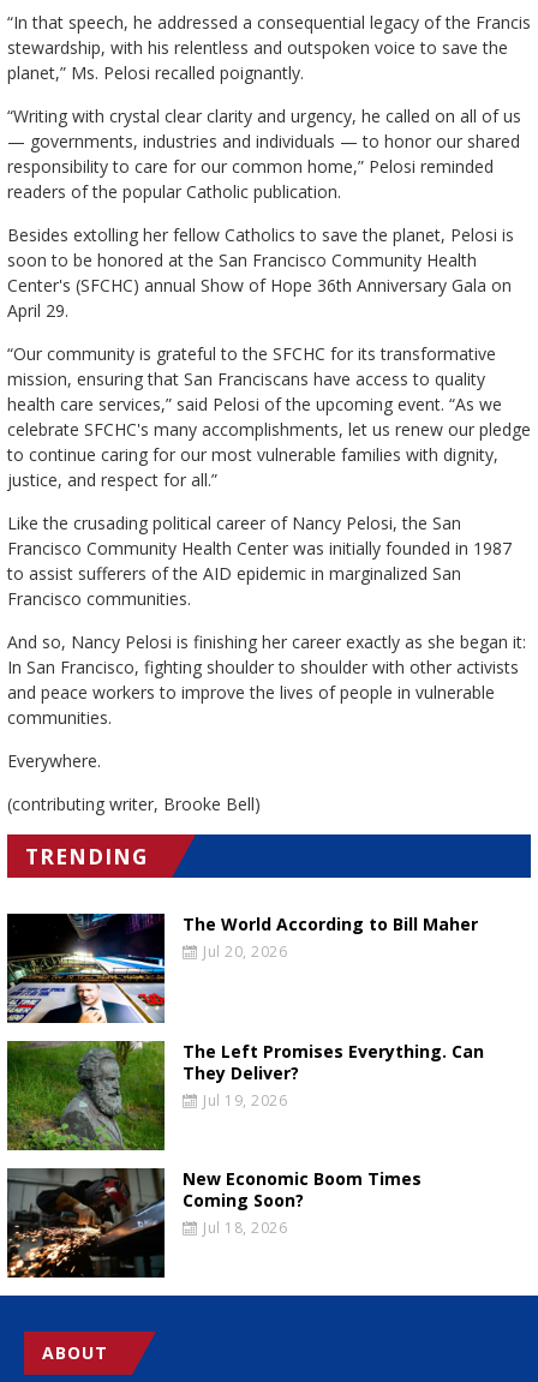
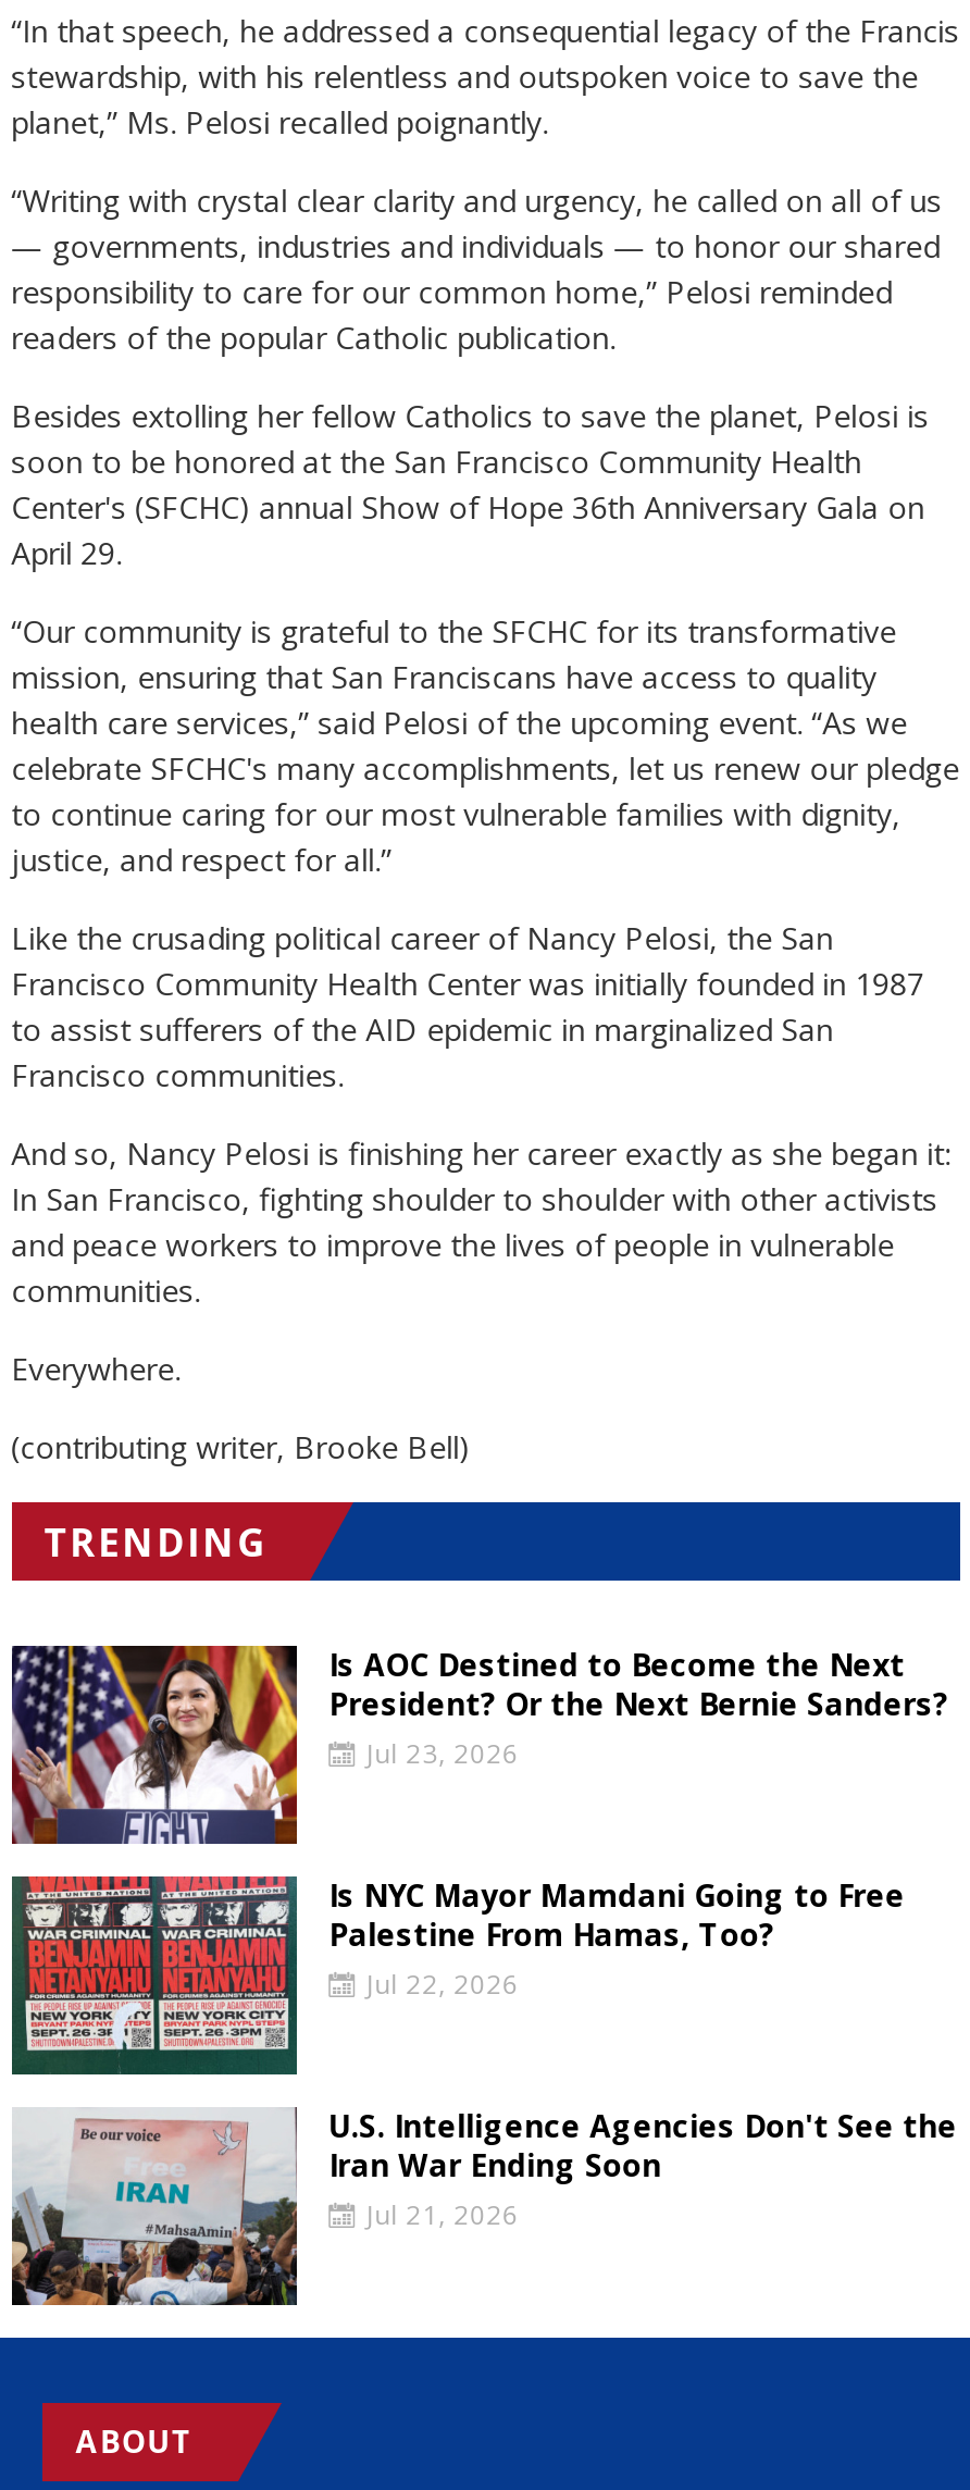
- [image]
- The World According to Bill Maher
- Jul 20, 2026
+ [image]
+ Is AOC Destined to Become the Next
+ President? Or the Next Bernie Sanders?
+ Jul 23, 2026

- [image]
- The Left Promises Everything. Can
- They Deliver?
- Jul 19, 2026
+ [image]
+ Is NYC Mayor Mamdani Going to Free
+ Palestine From Hamas, Too?
+ Jul 22, 2026

- [image]
- New Economic Boom Times
- Coming Soon?
- Jul 18, 2026
+ [image]
+ U.S. Intelligence Agencies Don't See the
+ Iran War Ending Soon
+ Jul 21, 2026
